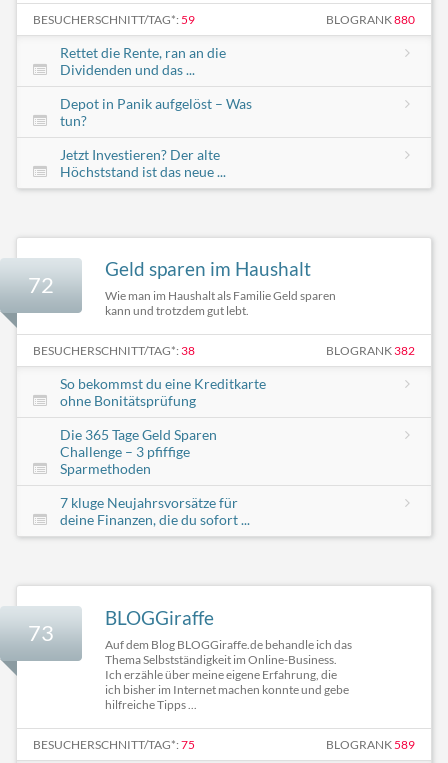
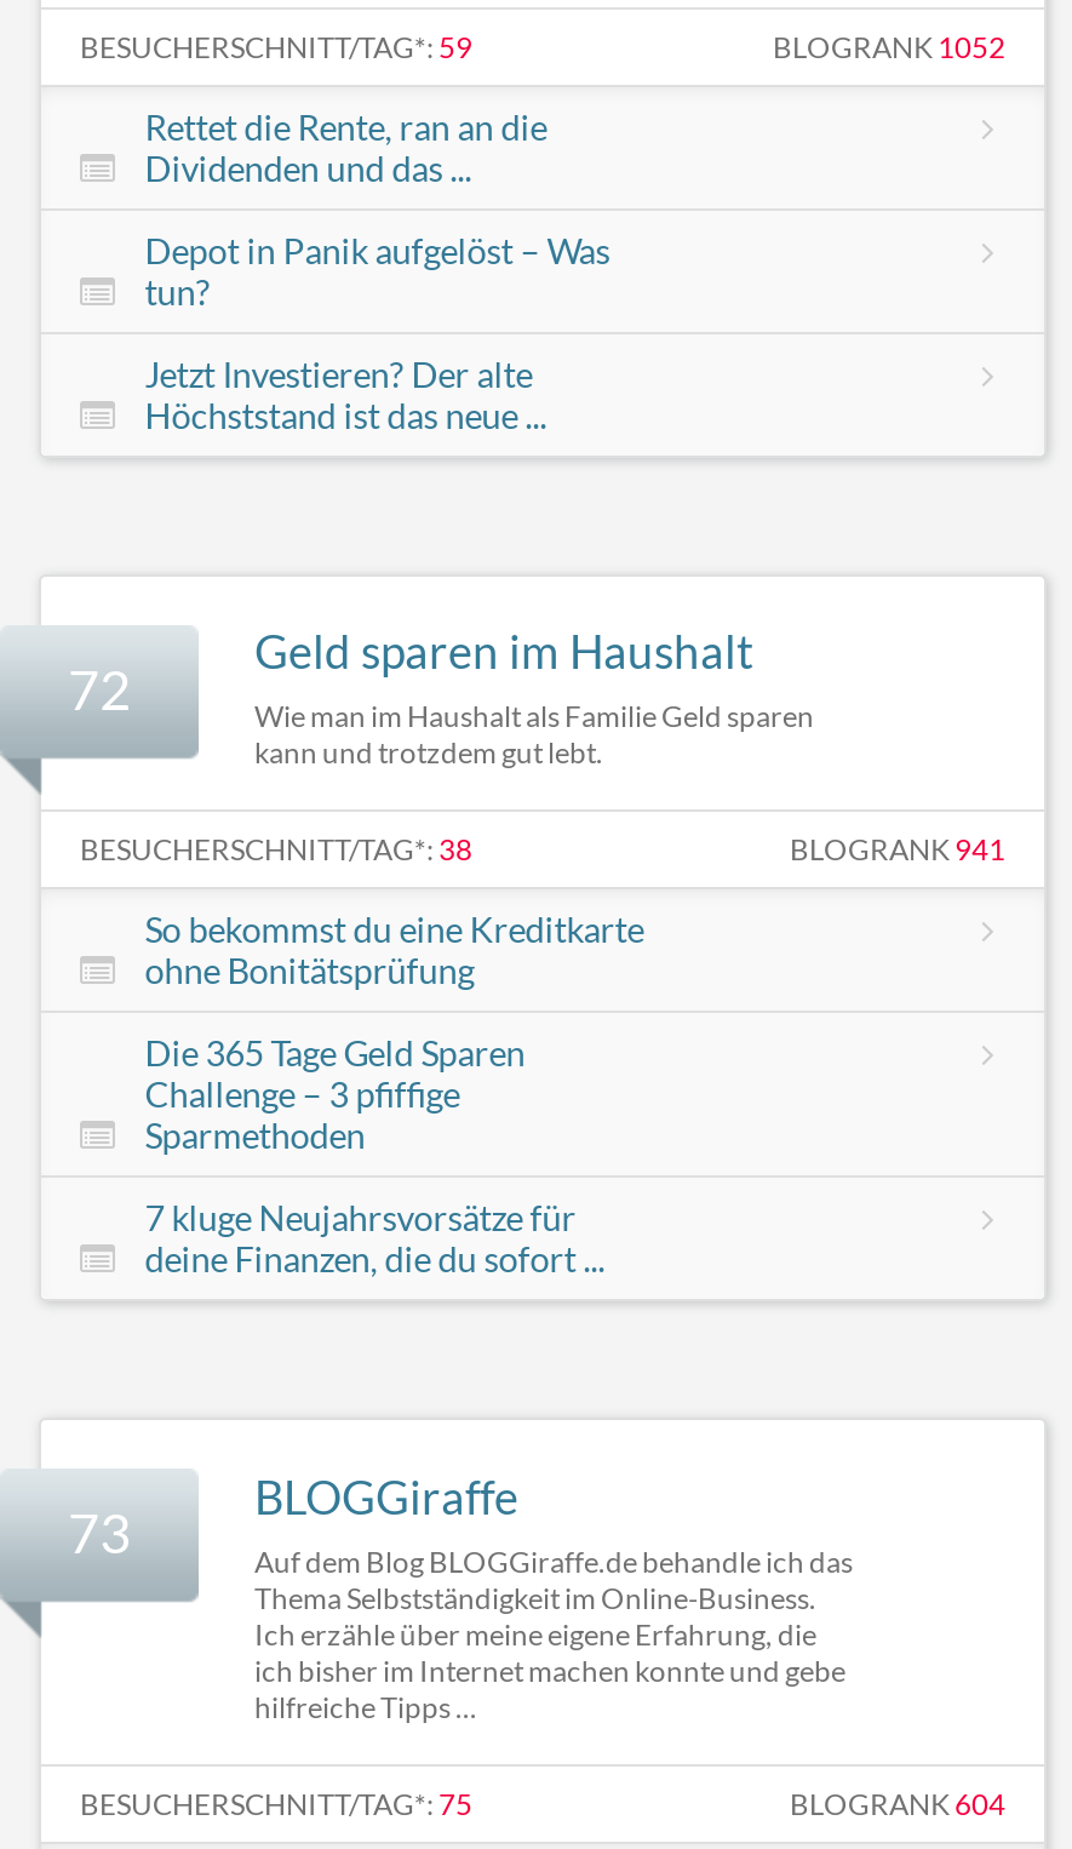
- BLOGRANK 880
+ BLOGRANK 1052

- BLOGRANK 382
+ BLOGRANK 941

- BLOGRANK 589
+ BLOGRANK 604
